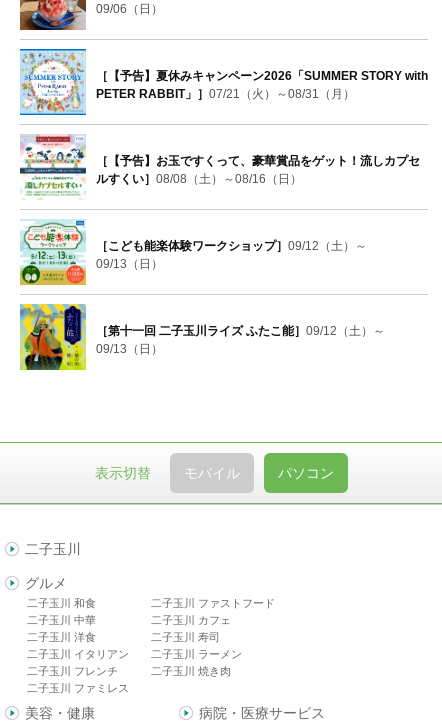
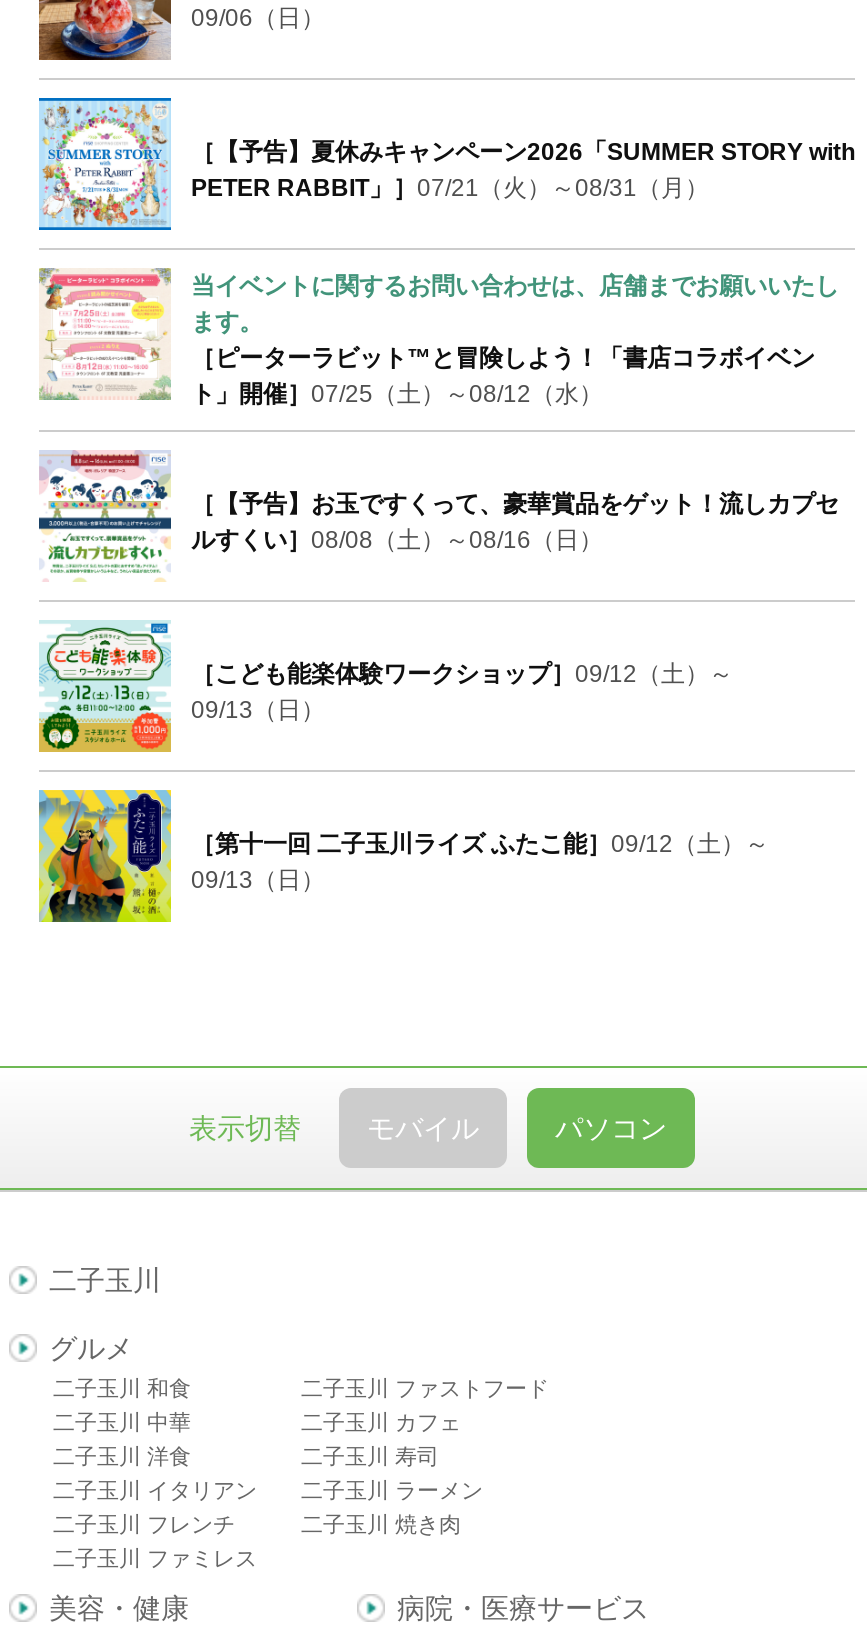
+ [image]
+ 当イベントに関するお問い合わせは、店舗までお願いいたし
+ ます。
+ ［ピーターラビット™と冒険しよう！「書店コラボイベン
+ ト」開催］07/25（土）～08/12（水）
